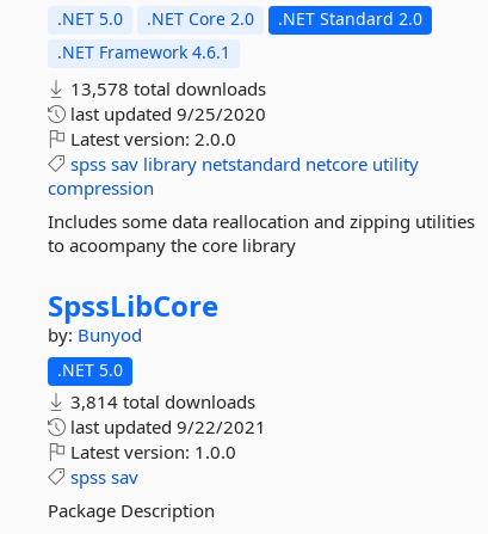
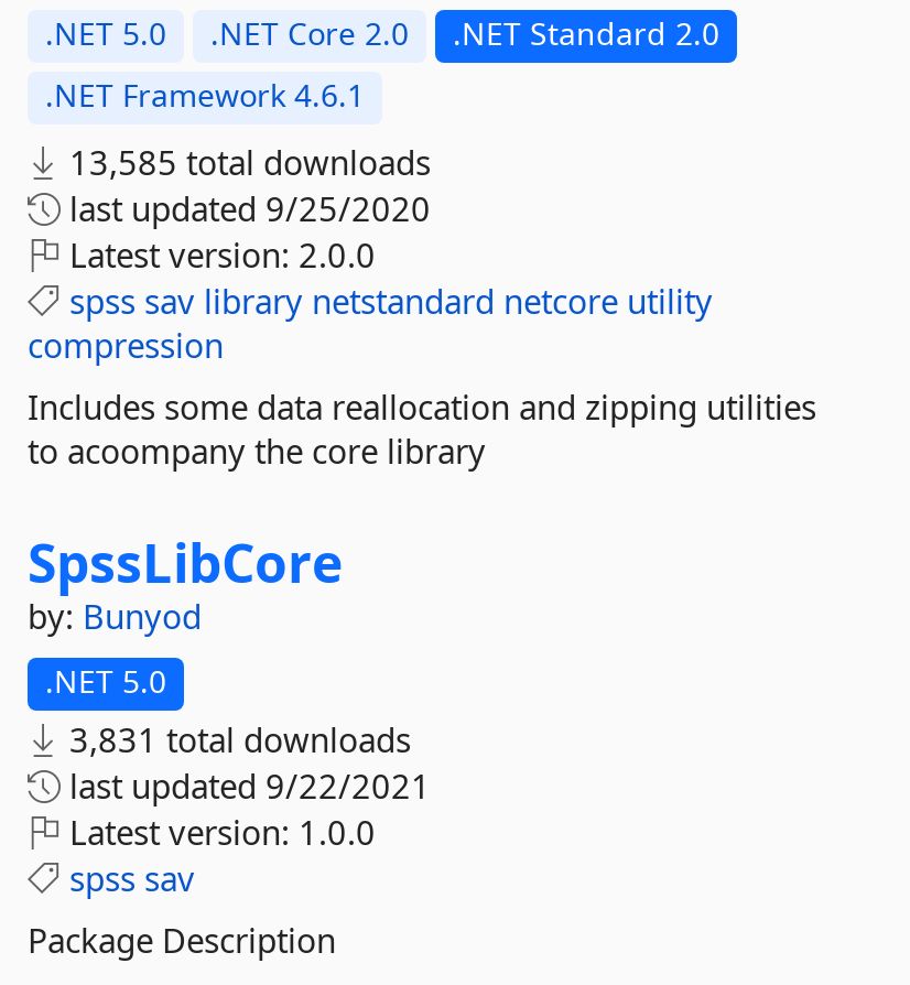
- 13,578 total downloads
+ 13,585 total downloads

- 3,814 total downloads
+ 3,831 total downloads
